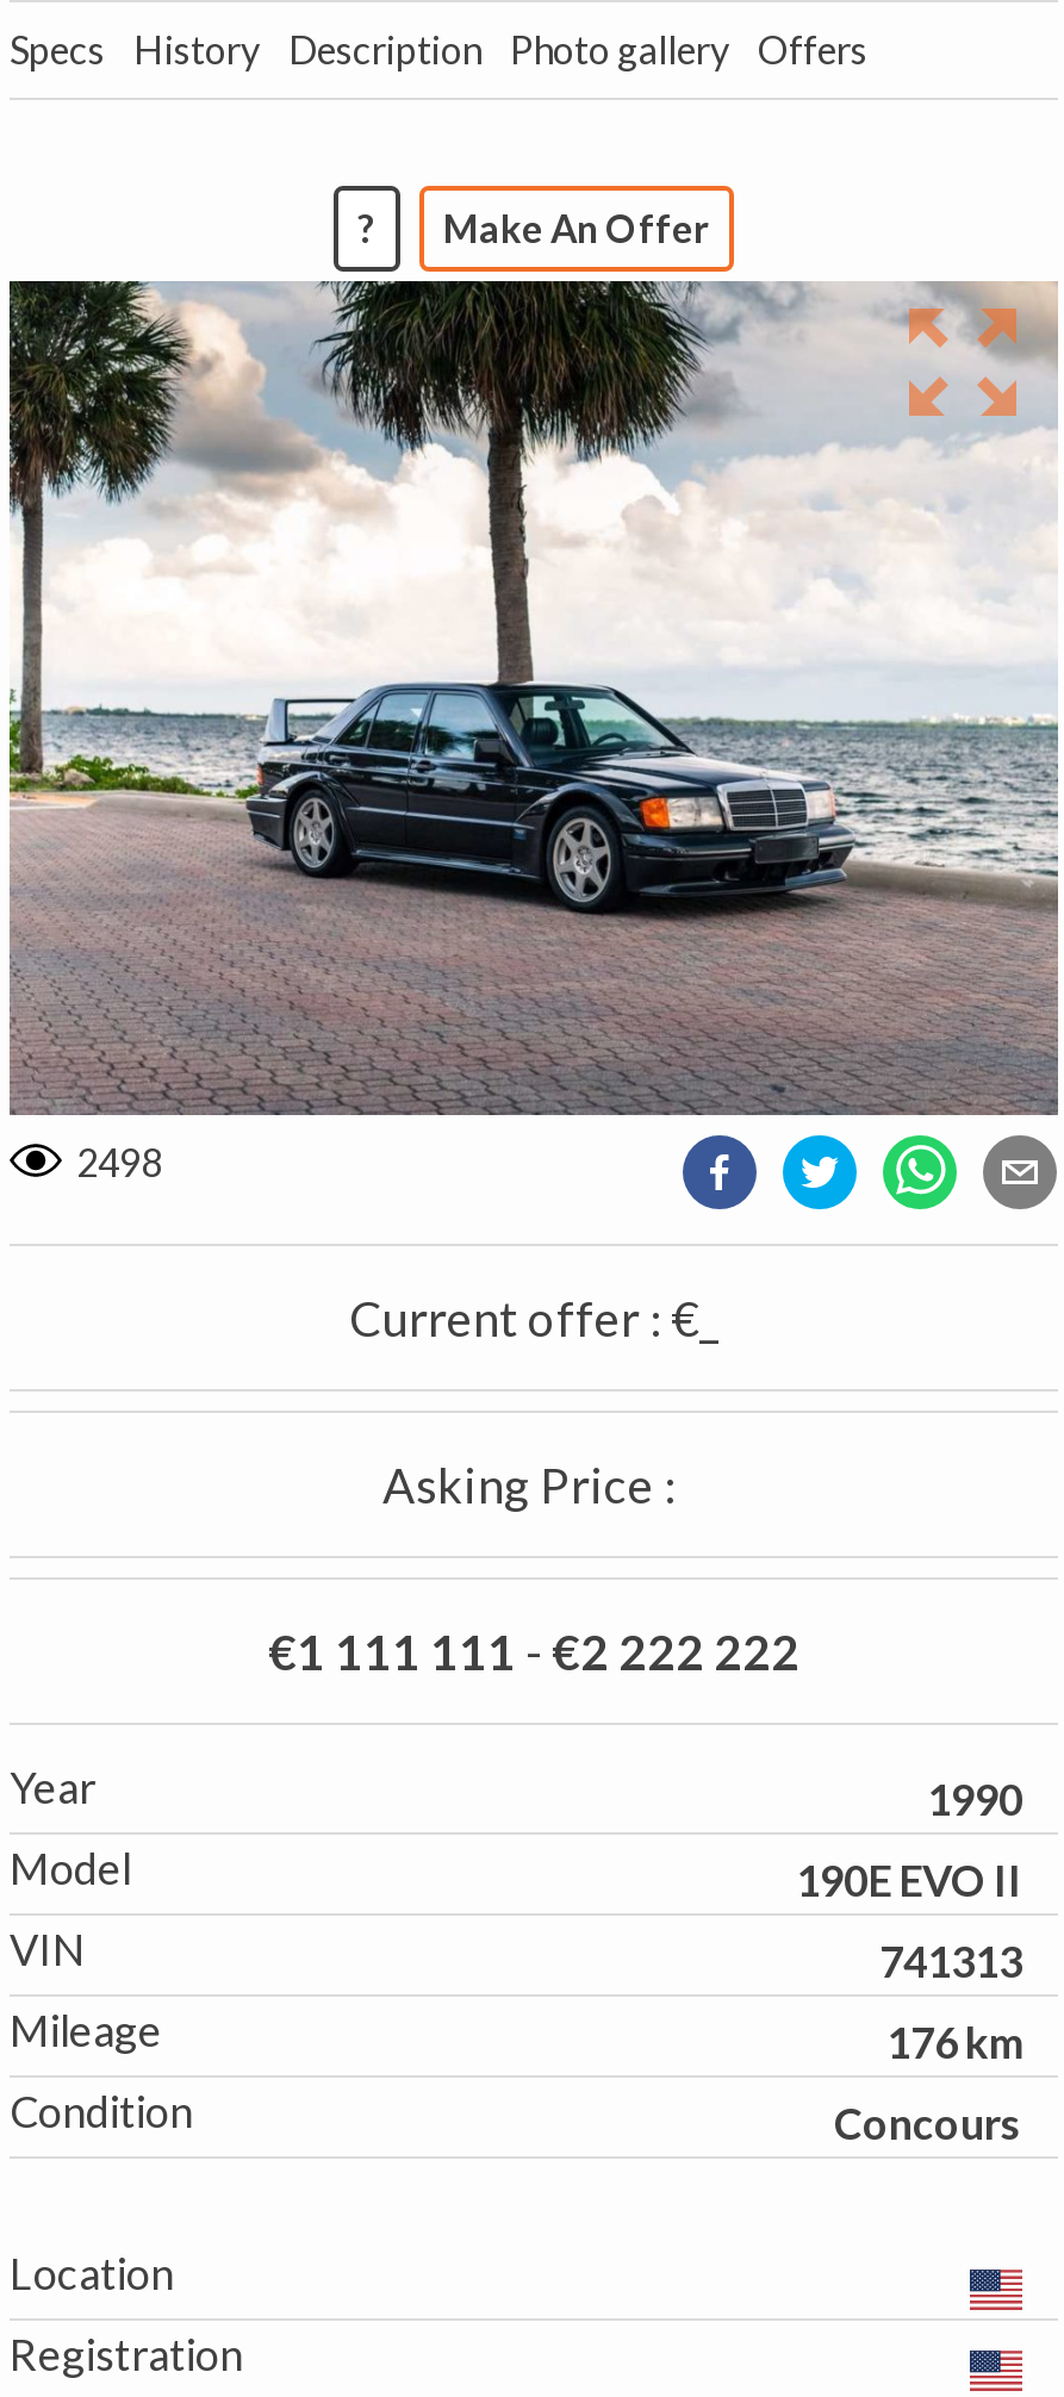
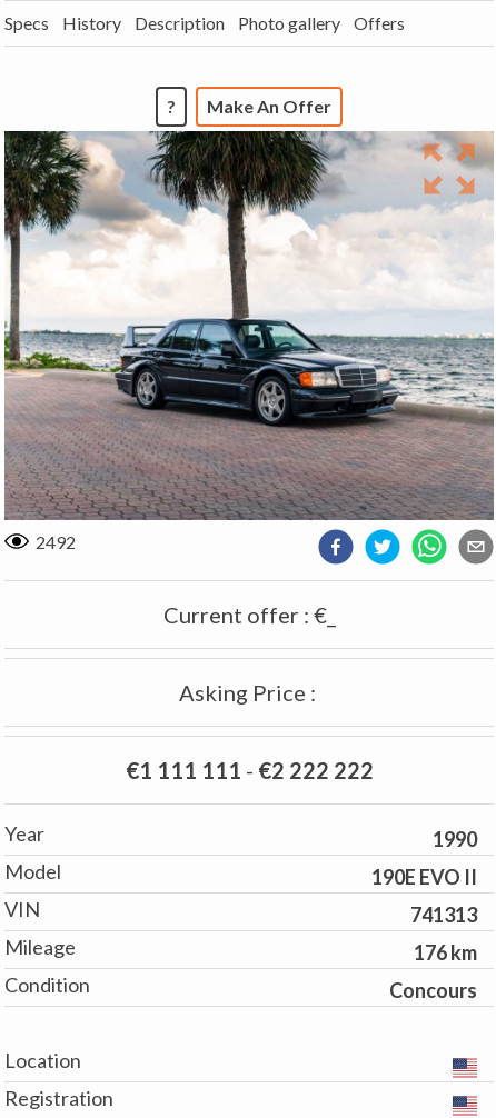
- 2498
+ 2492
